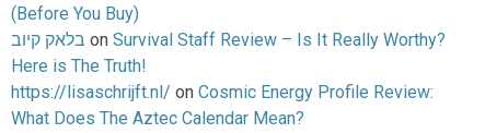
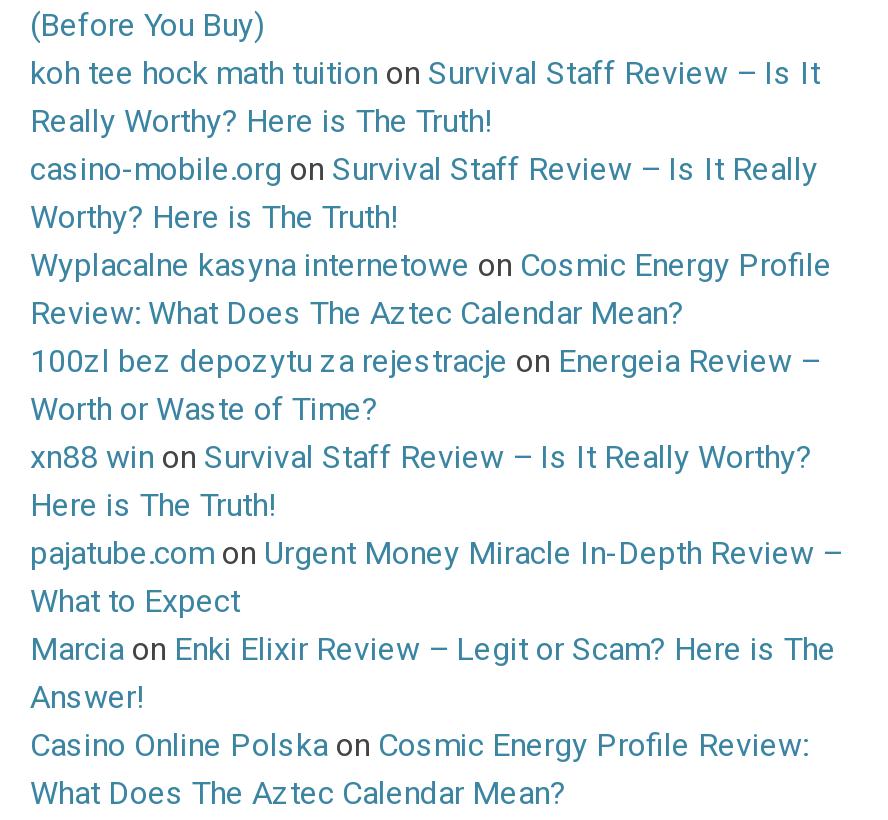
- בלאק קיוב on Survival Staff Review – Is It Really Worthy?
+ koh tee hock math tuition on Survival Staff Review – Is It
+ Really Worthy? Here is The Truth!
+ casino-mobile.org on Survival Staff Review – Is It Really
+ Worthy? Here is The Truth!
+ Wyplacalne kasyna internetowe on Cosmic Energy Profile
+ Review: What Does The Aztec Calendar Mean?
+ 100zl bez depozytu za rejestracje on Energeia Review –
+ Worth or Waste of Time?
+ xn88 win on Survival Staff Review – Is It Really Worthy?

- https://lisaschrijft.nl/ on Cosmic Energy Profile Review:
+ pajatube.com on Urgent Money Miracle In-Depth Review –
+ What to Expect
+ Marcia on Enki Elixir Review – Legit or Scam? Here is The
+ Answer!
+ Casino Online Polska on Cosmic Energy Profile Review:
